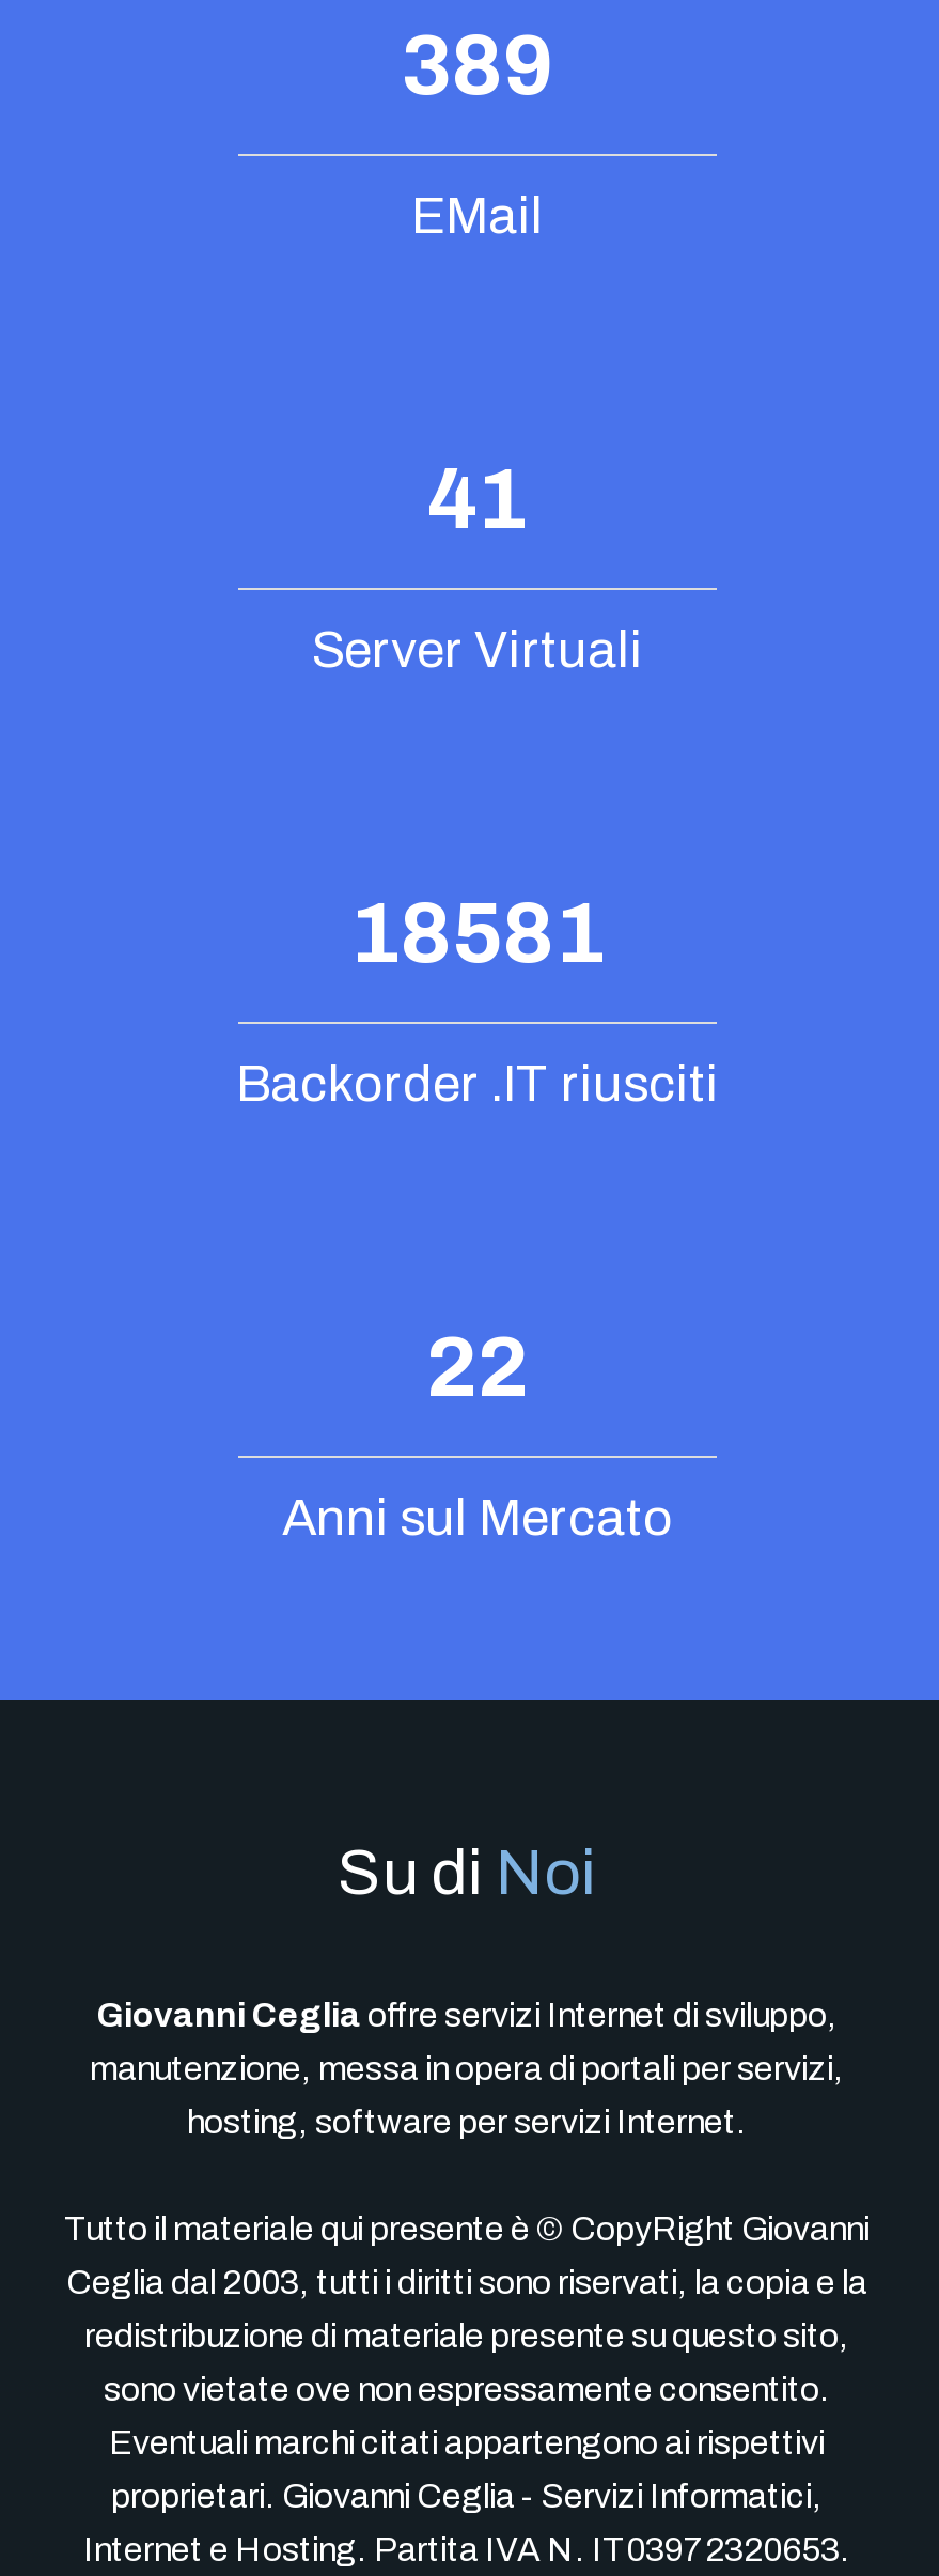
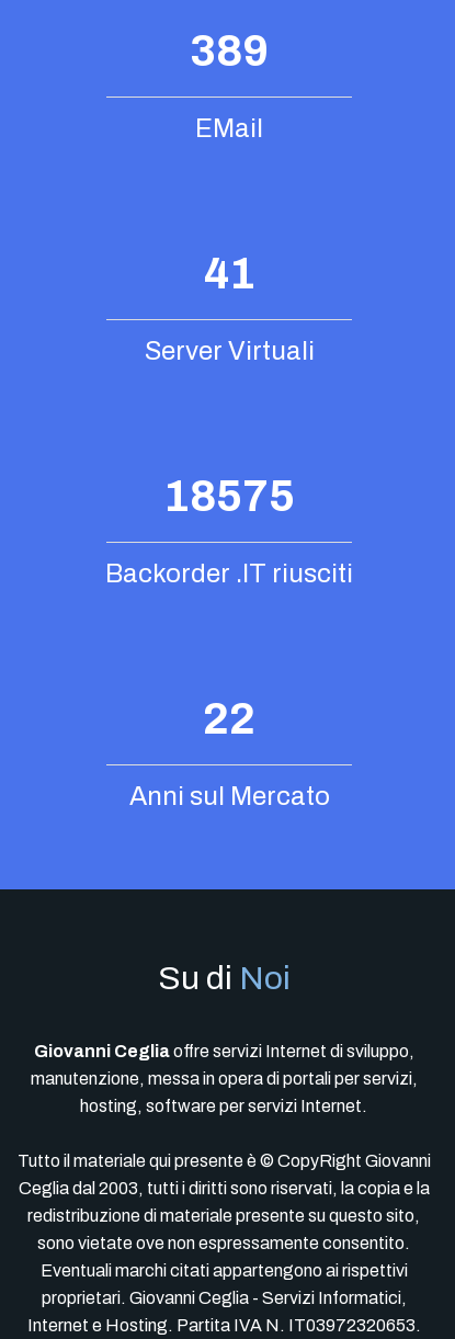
- 18581
+ 18575
